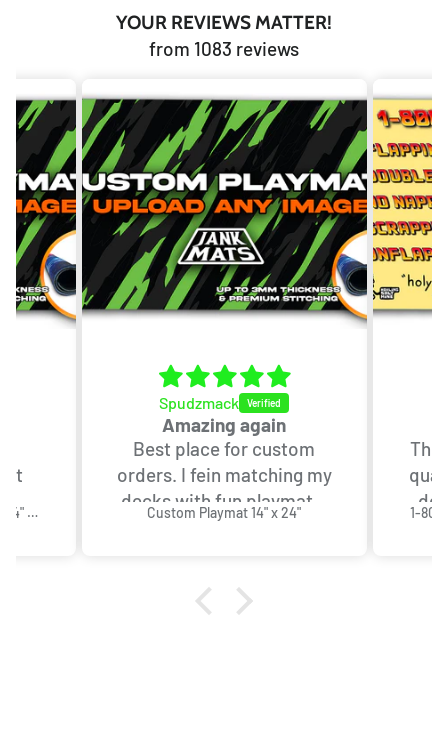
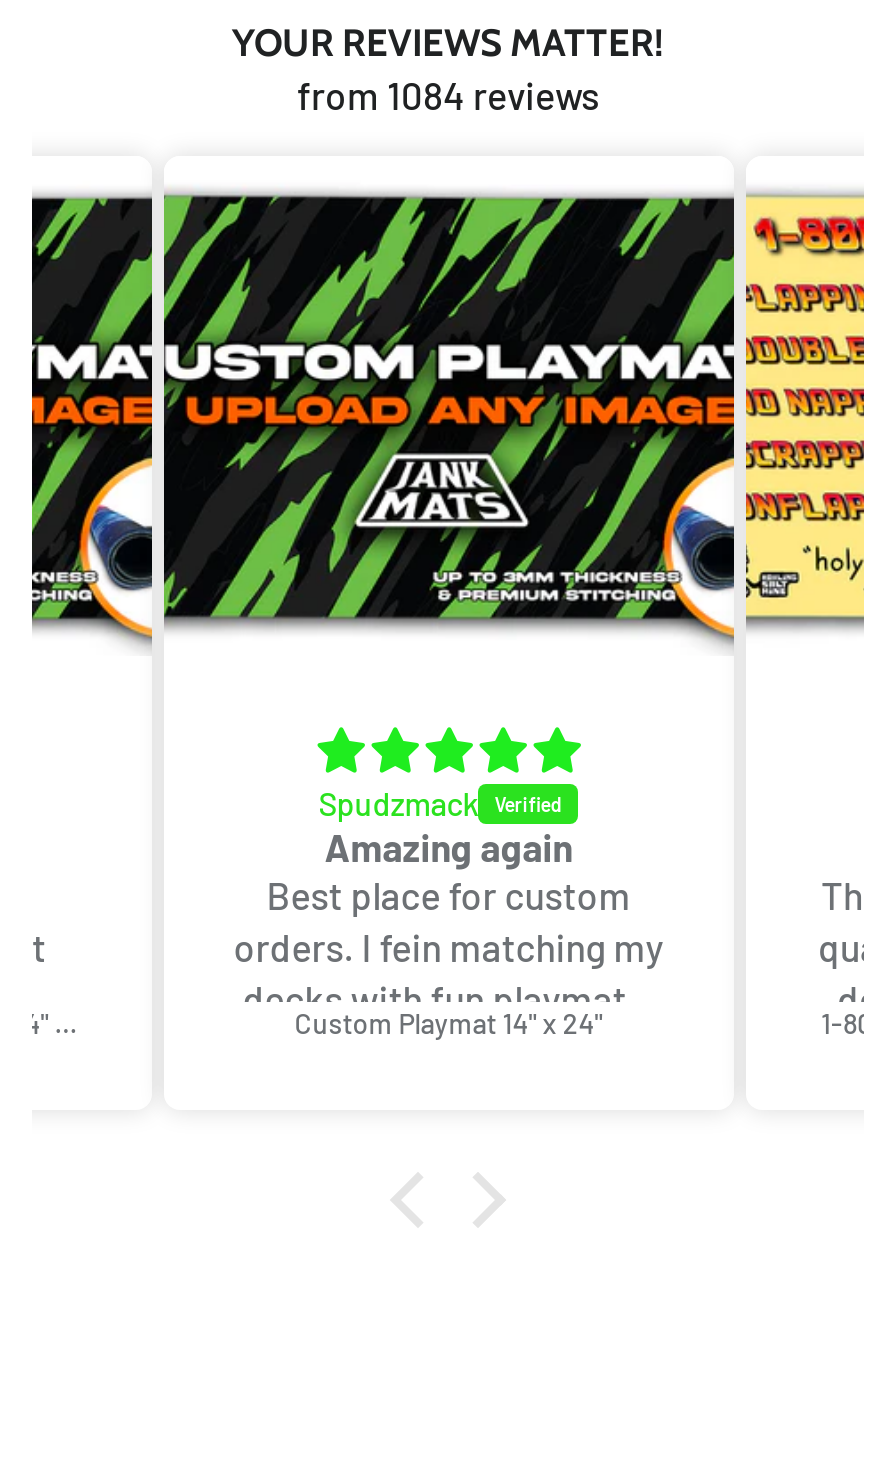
- from 1083 reviews
+ from 1084 reviews
